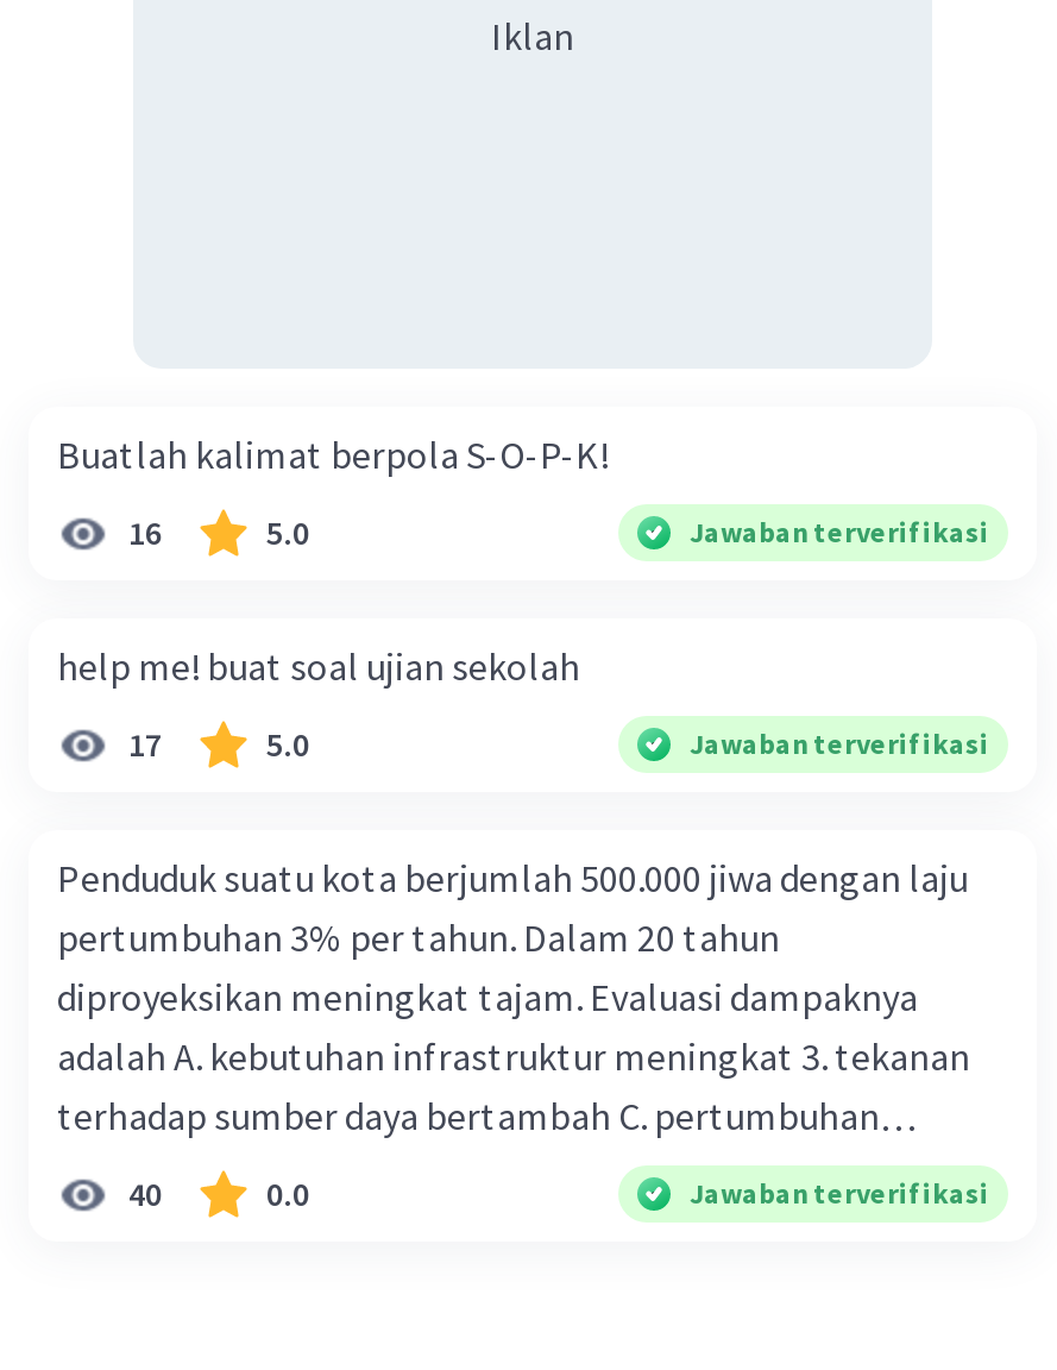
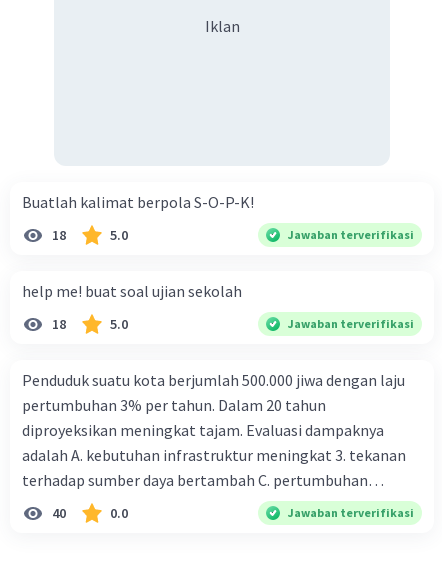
- 16
+ 18

- 17
+ 18
